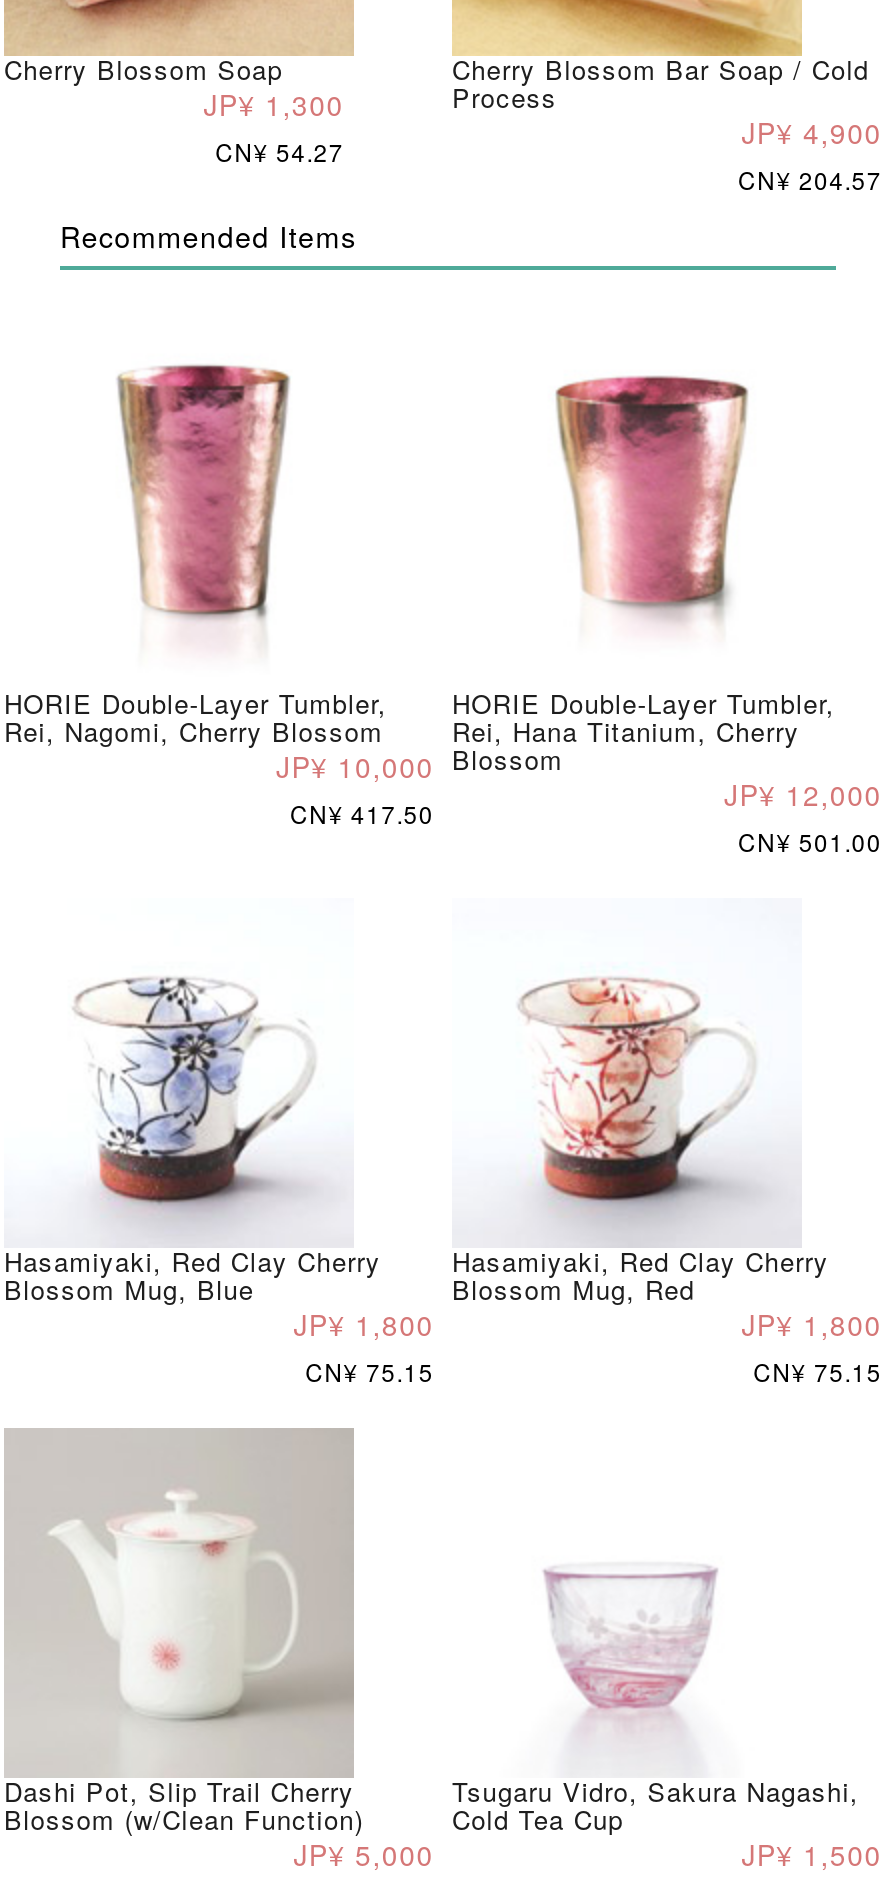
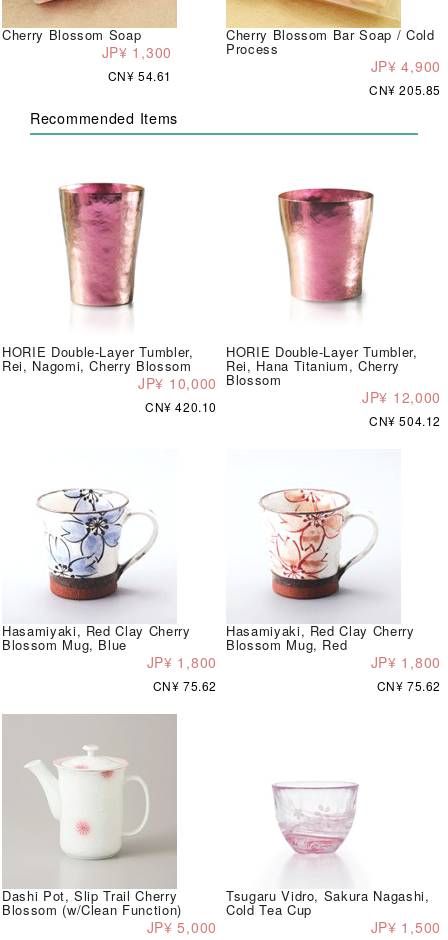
- CN¥ 54.27
+ CN¥ 54.61

- CN¥ 204.57
+ CN¥ 205.85

- CN¥ 417.50
+ CN¥ 420.10

- CN¥ 501.00
+ CN¥ 504.12

- CN¥ 75.15
+ CN¥ 75.62

- CN¥ 75.15
+ CN¥ 75.62
